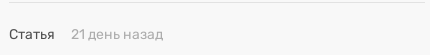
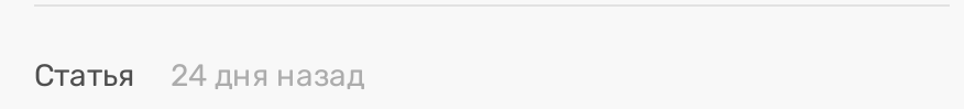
- Статья 21 день назад
+ Статья 24 дня назад
